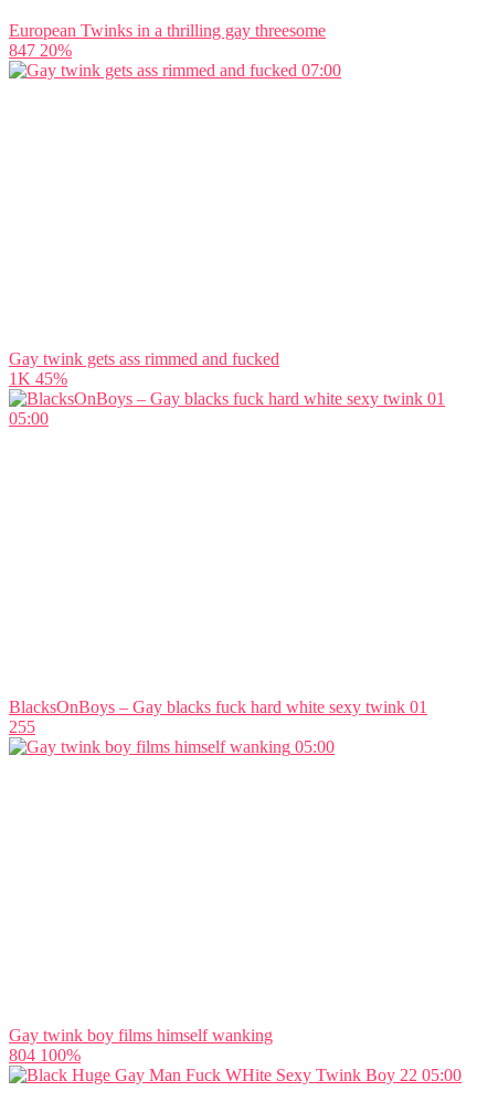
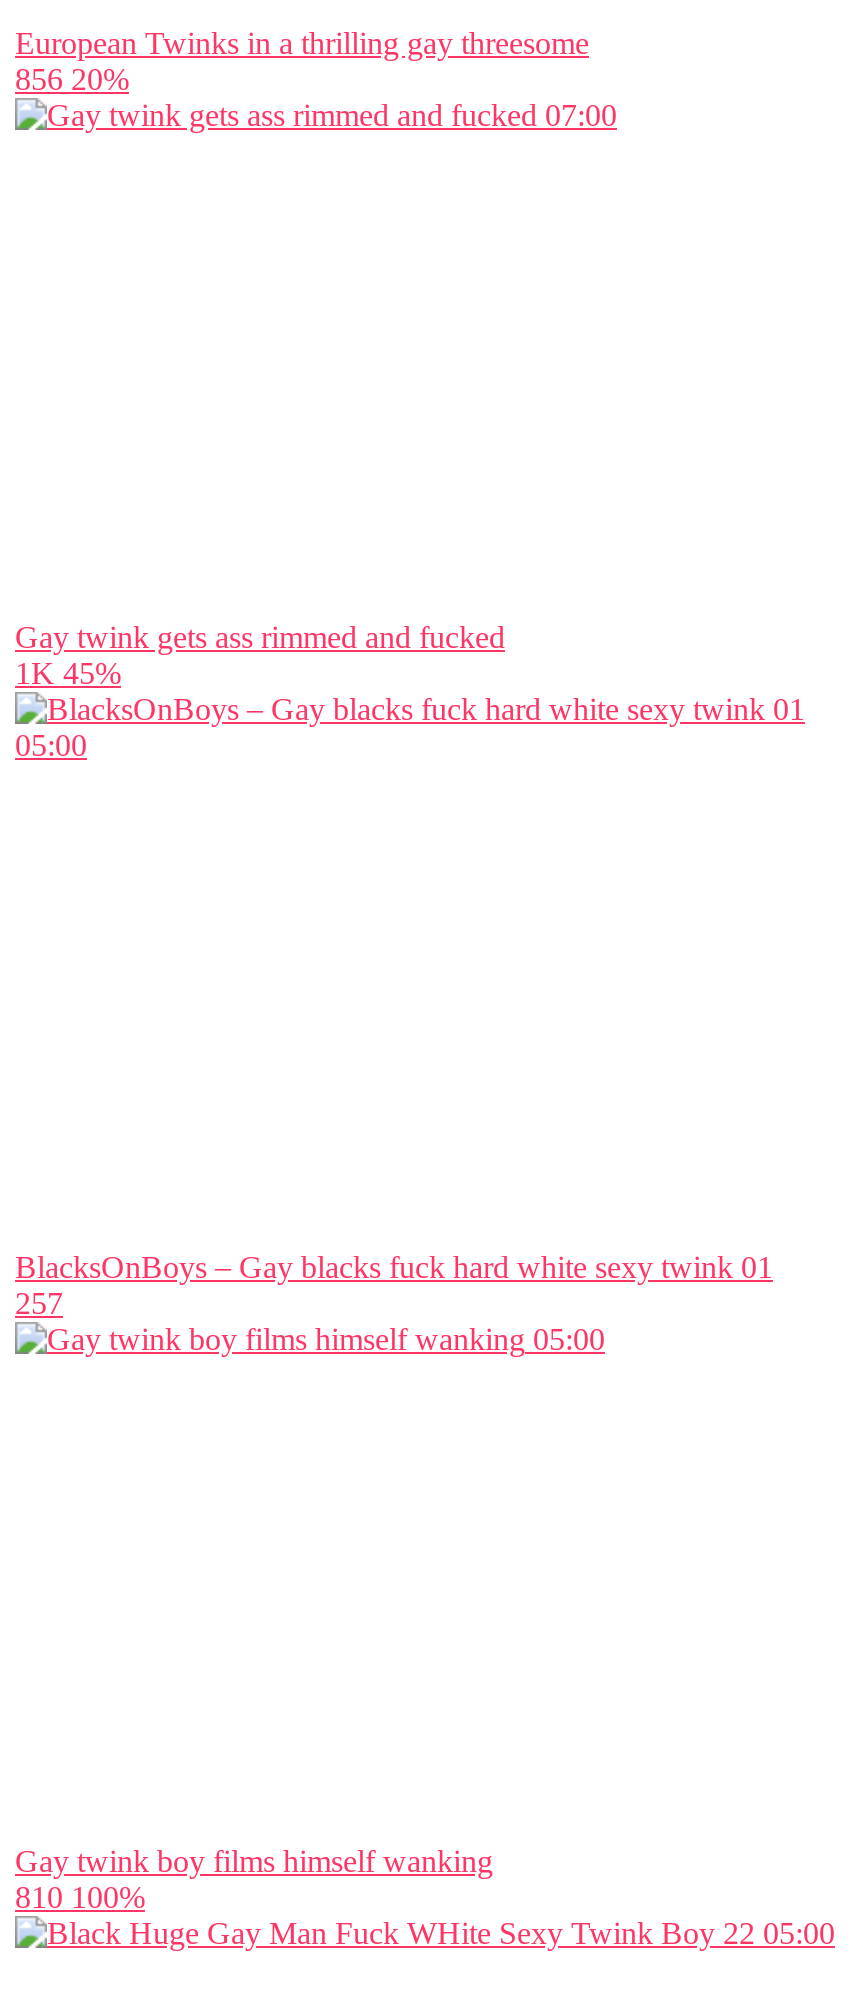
- 847 20%
+ 856 20%

- 255
+ 257

- 804 100%
+ 810 100%
